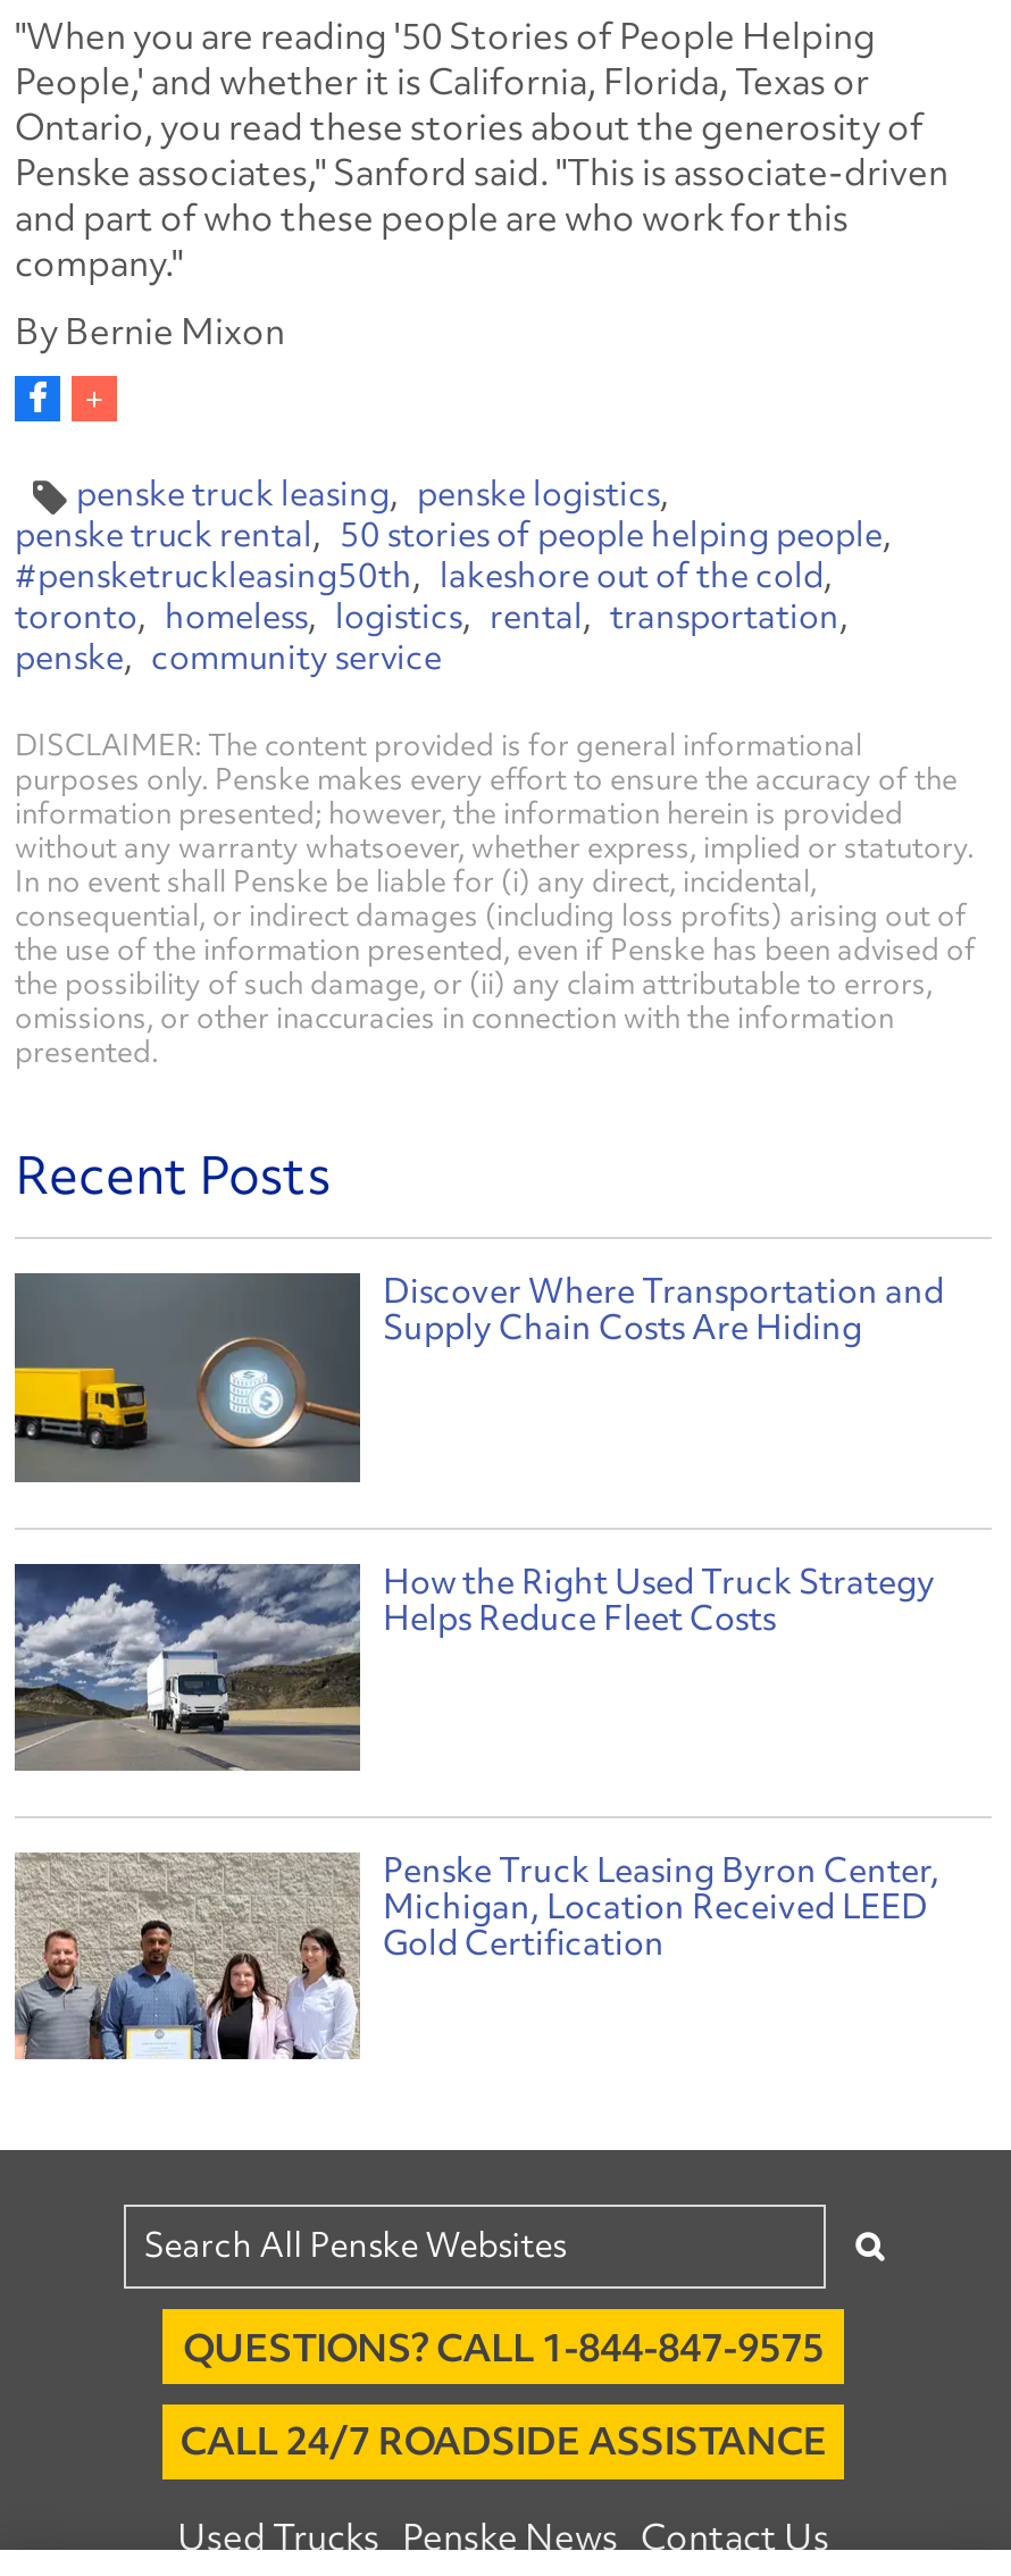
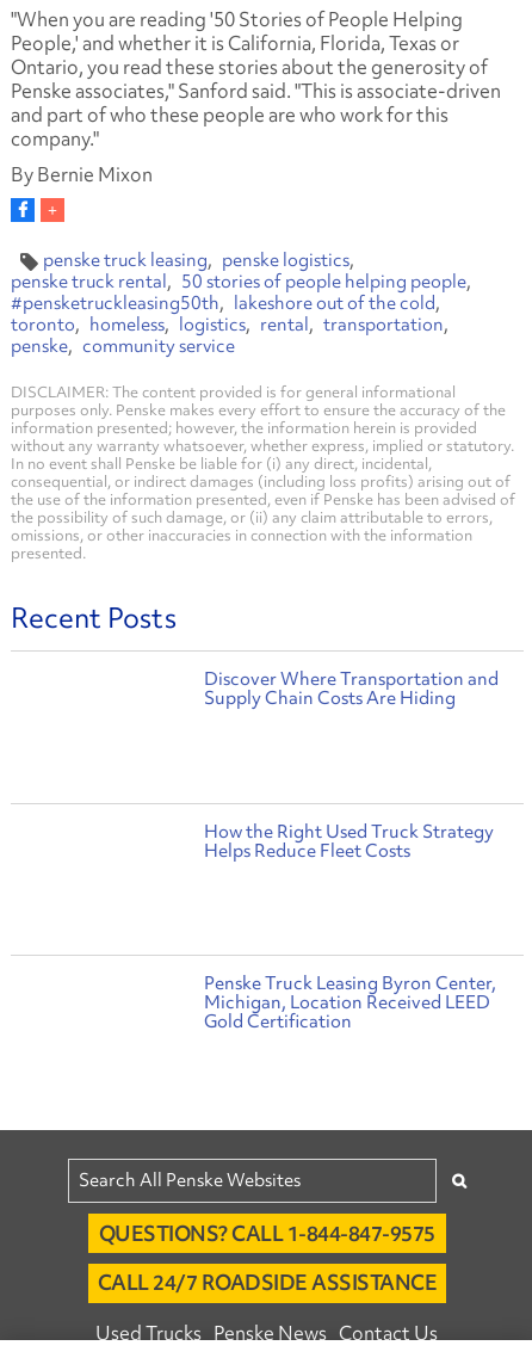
- [image]

- [image]

- [image]
